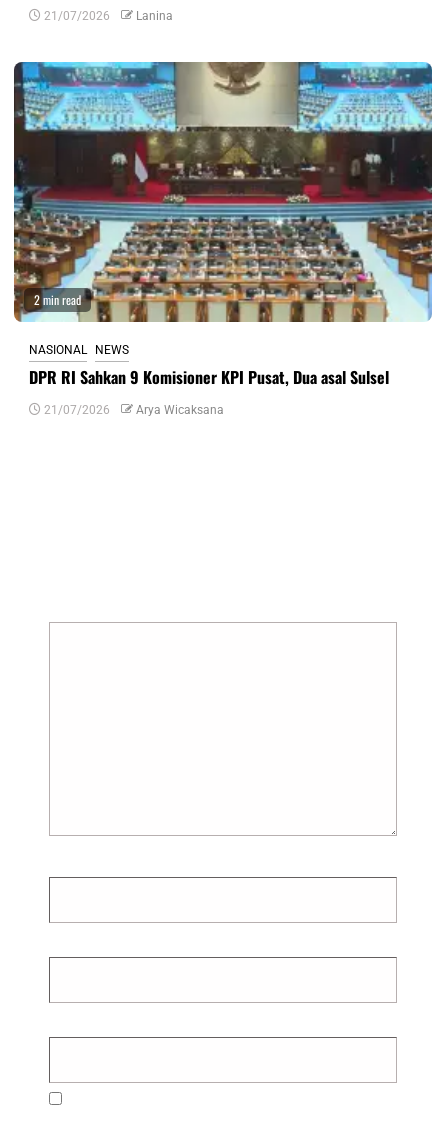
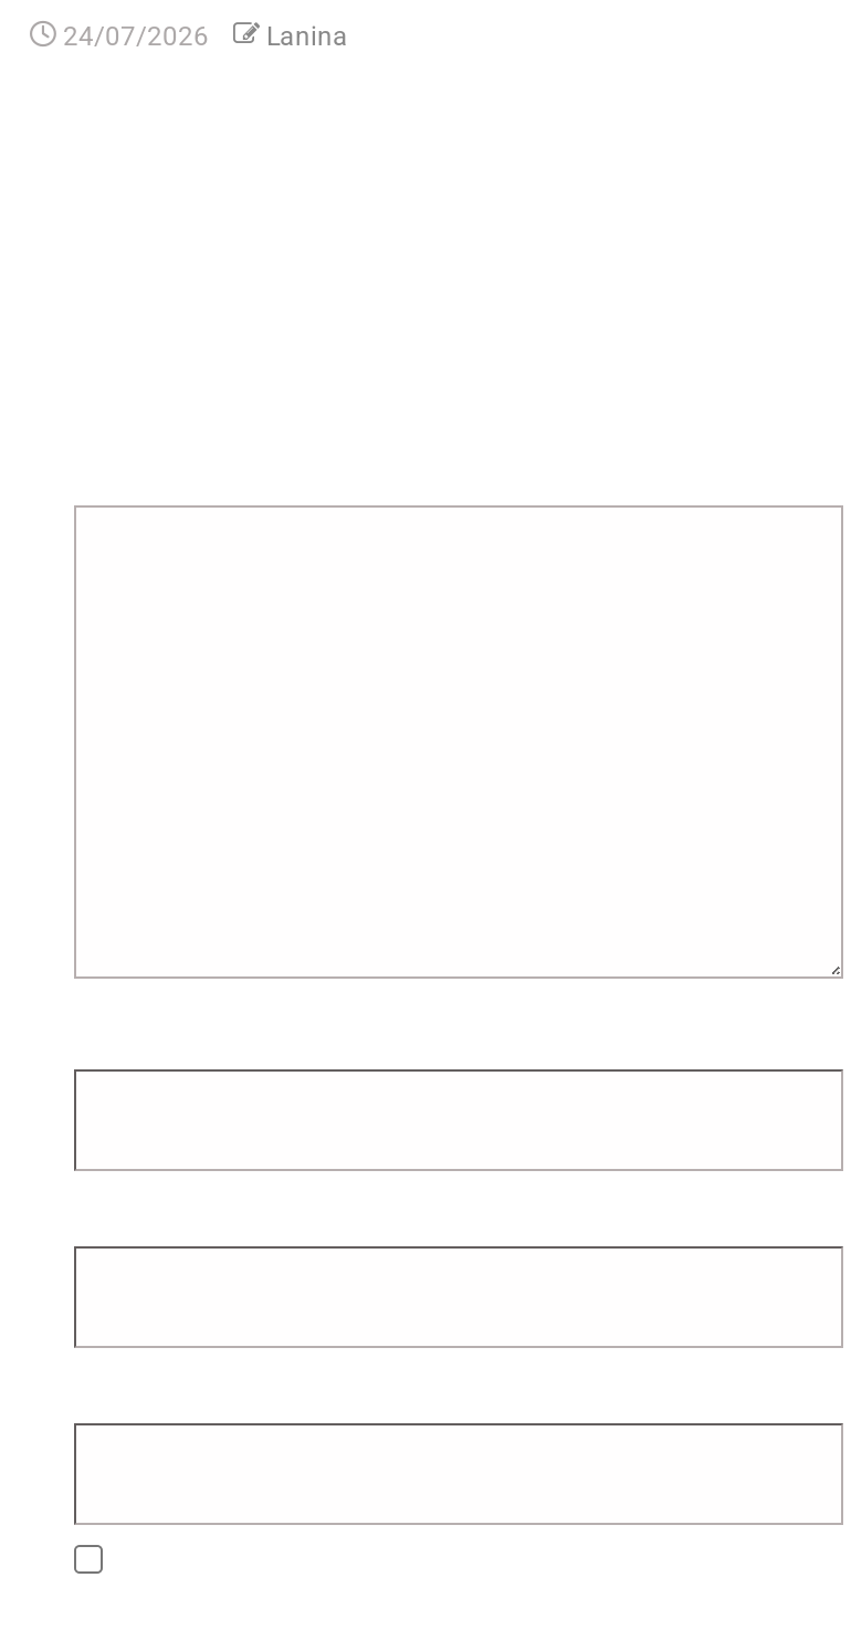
- 21/07/2026 Lanina
+ 24/07/2026 Lanina

- [image]
- 2 min read
- NASIONAL NEWS
- DPR RI Sahkan 9 Komisioner KPI Pusat, Dua asal Sulsel
- 21/07/2026
- Arya Wicaksana
